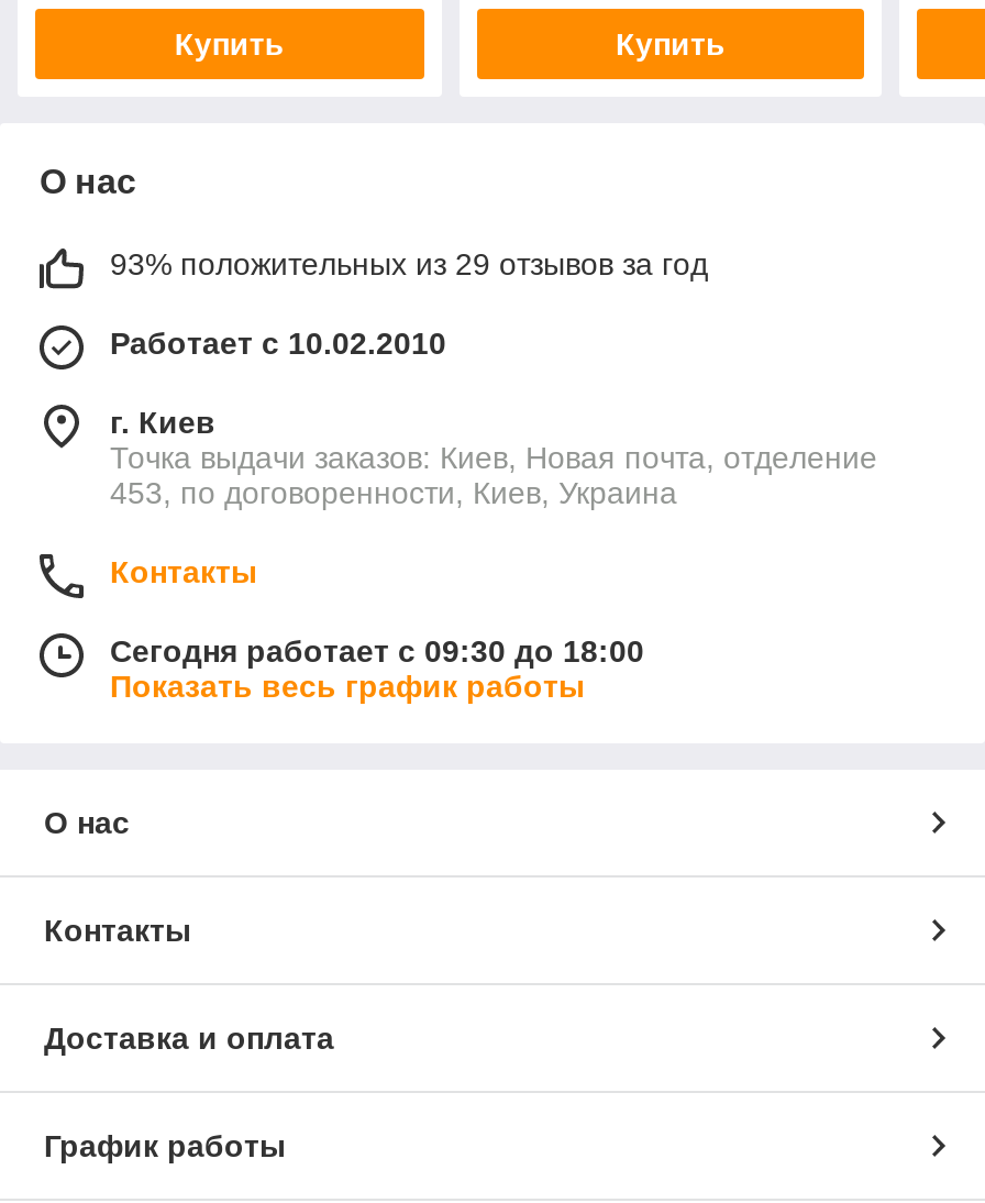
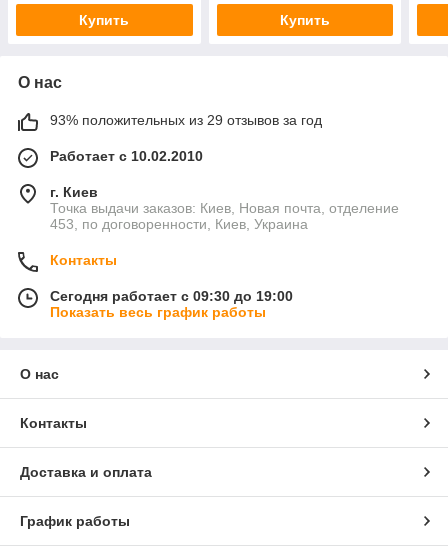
- Сегодня работает с 09:30 до 18:00
+ Сегодня работает с 09:30 до 19:00
